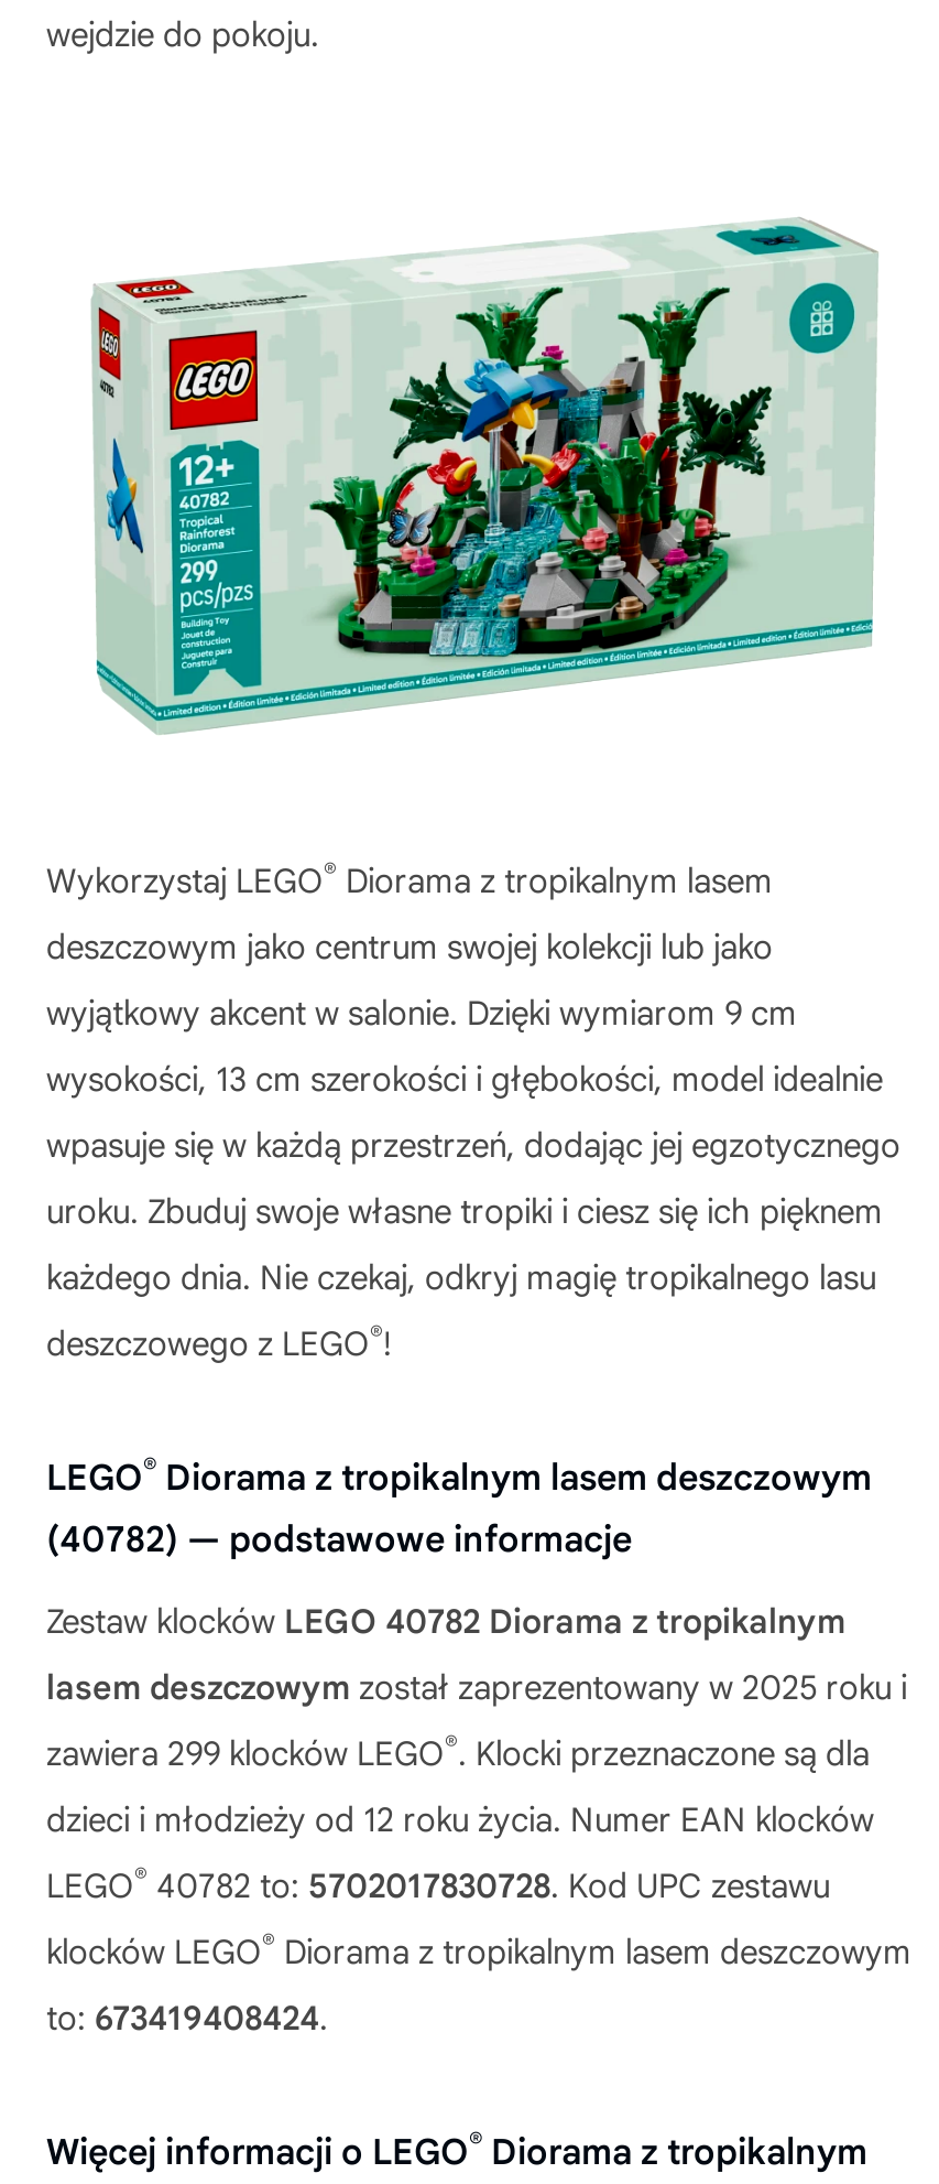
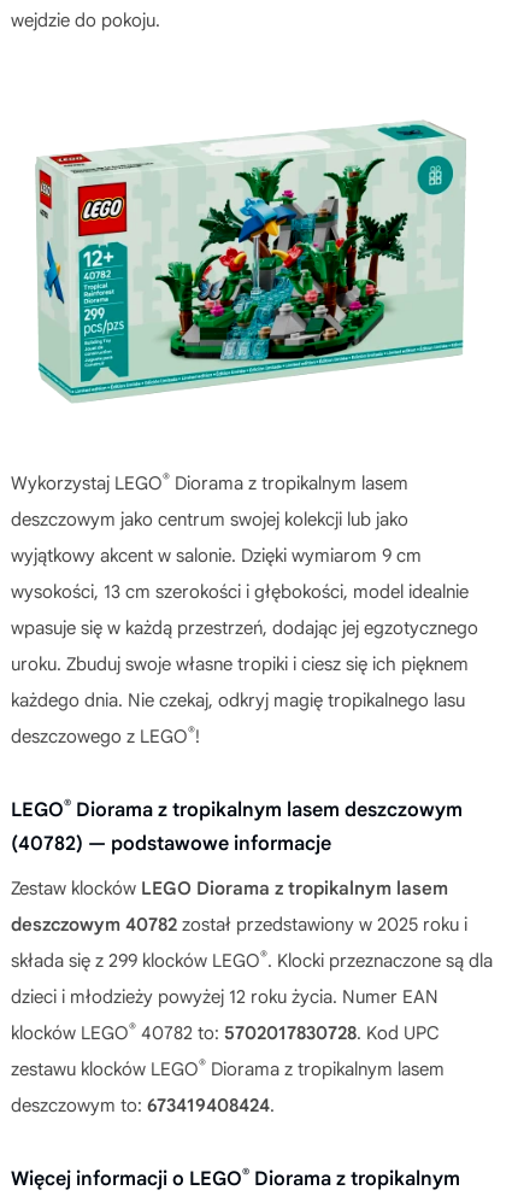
- Zestaw klocków LEGO 40782 Diorama z tropikalnym
+ Zestaw klocków LEGO Diorama z tropikalnym lasem

- lasem deszczowym został zaprezentowany w 2025 roku i
+ deszczowym 40782 został przedstawiony w 2025 roku i

- zawiera 299 klocków LEGO®. Klocki przeznaczone są dla
+ składa się z 299 klocków LEGO®. Klocki przeznaczone są dla

- dzieci i młodzieży od 12 roku życia. Numer EAN klocków
+ dzieci i młodzieży powyżej 12 roku życia. Numer EAN

- LEGO® 40782 to: 5702017830728. Kod UPC zestawu
+ klocków LEGO® 40782 to: 5702017830728. Kod UPC

- klocków LEGO® Diorama z tropikalnym lasem deszczowym
+ zestawu klocków LEGO® Diorama z tropikalnym lasem

- to: 673419408424.
+ deszczowym to: 673419408424.
